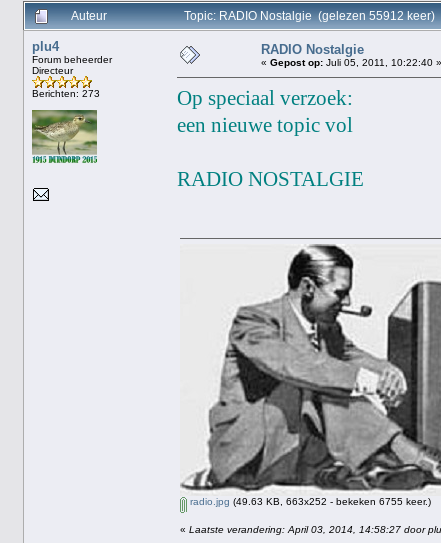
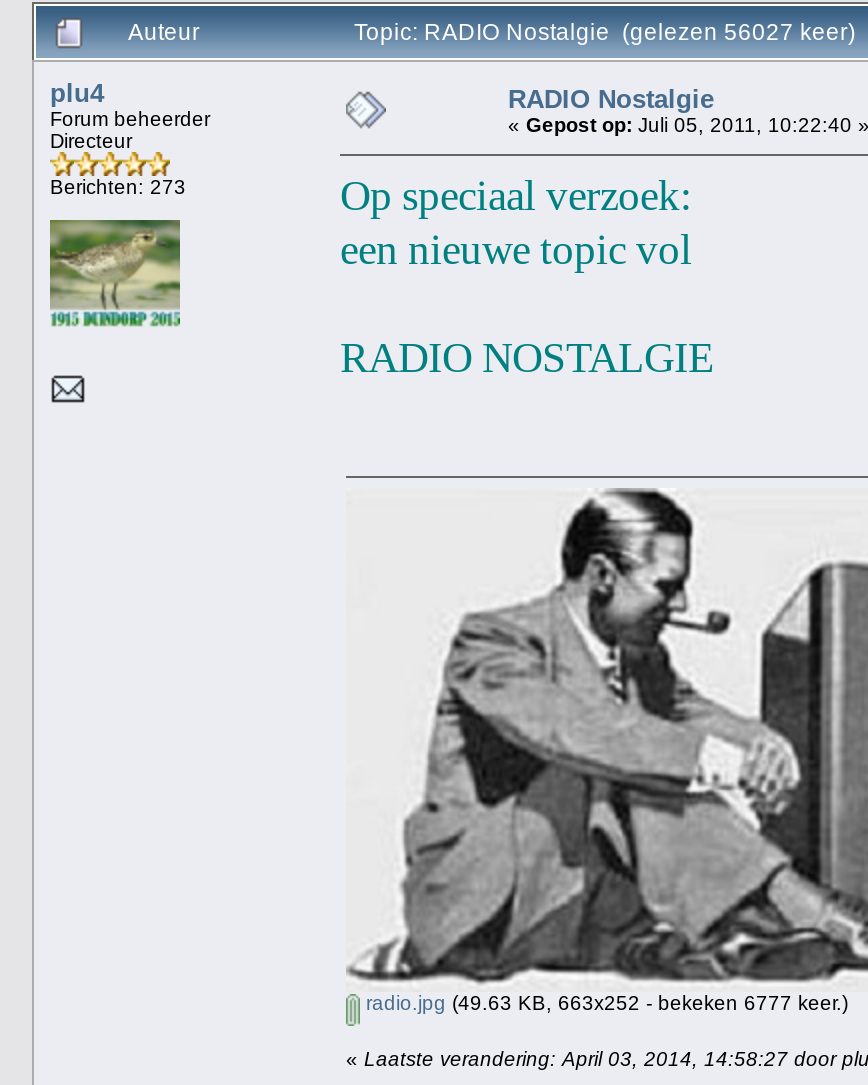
- Topic: RADIO Nostalgie (gelezen 55912 keer)
+ Topic: RADIO Nostalgie (gelezen 56027 keer)

- radio.jpg (49.63 KB, 663x252 - bekeken 6755 keer.)
+ radio.jpg (49.63 KB, 663x252 - bekeken 6777 keer.)
